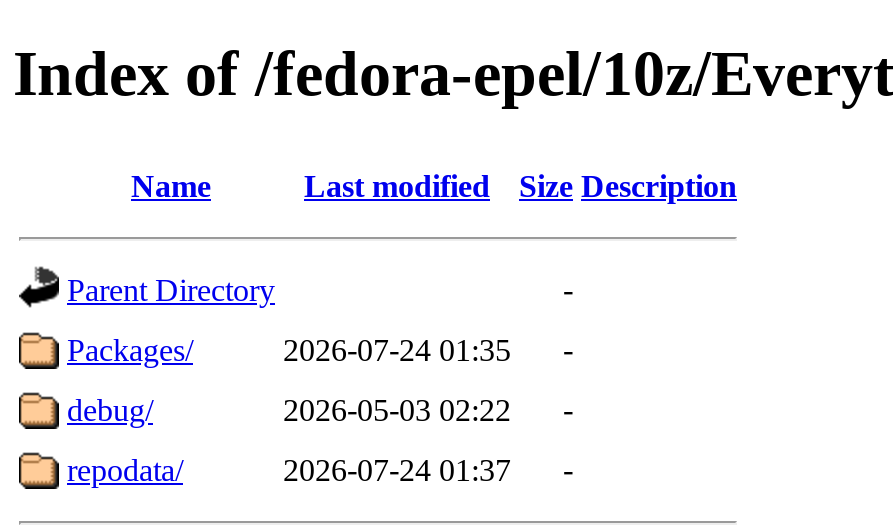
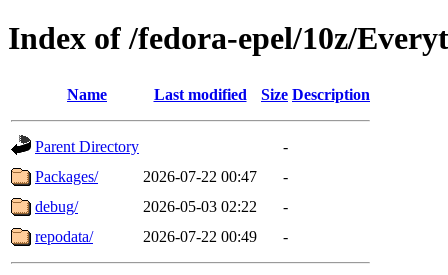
- 2026-07-24 01:35
+ 2026-07-22 00:47

- 2026-07-24 01:37
+ 2026-07-22 00:49
